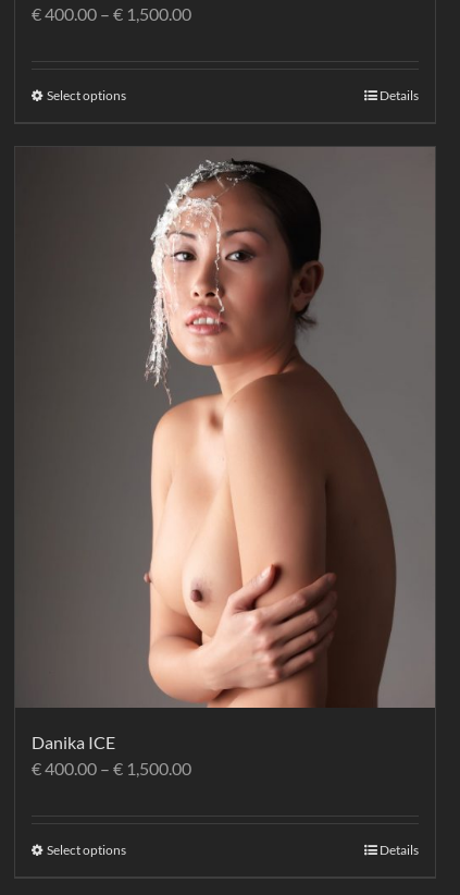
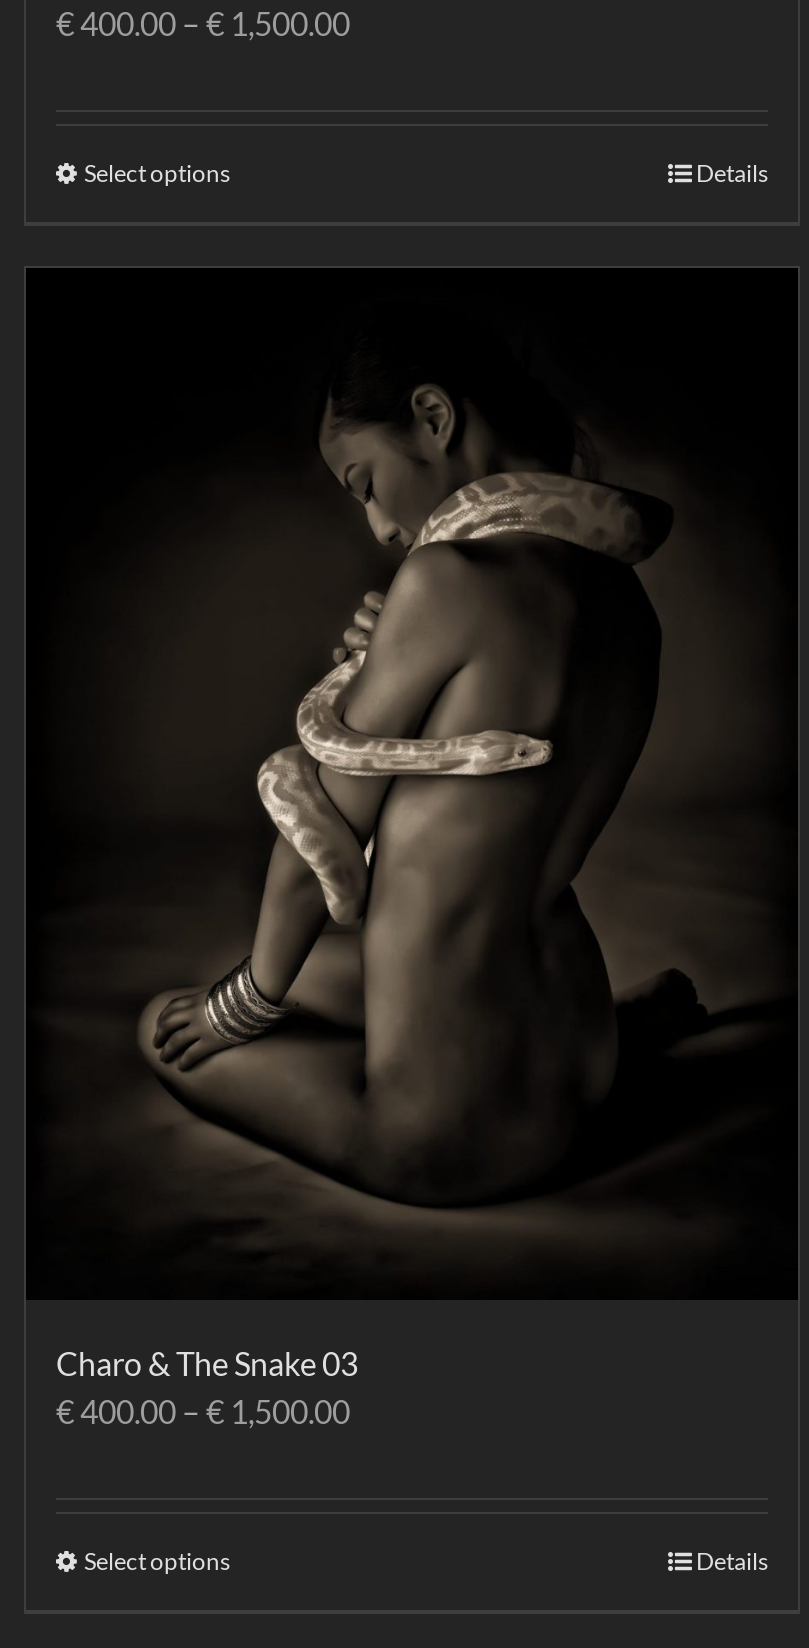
- [image]
- Danika ICE
+ [image]
+ Charo & The Snake 03
